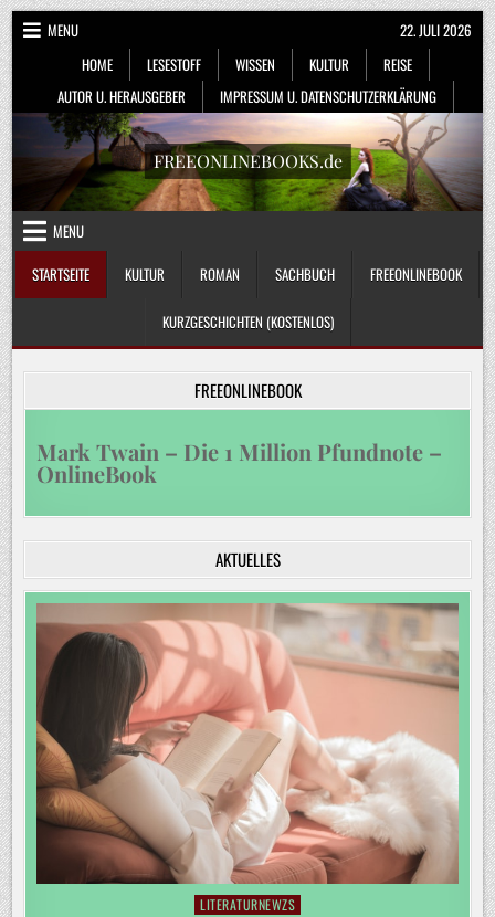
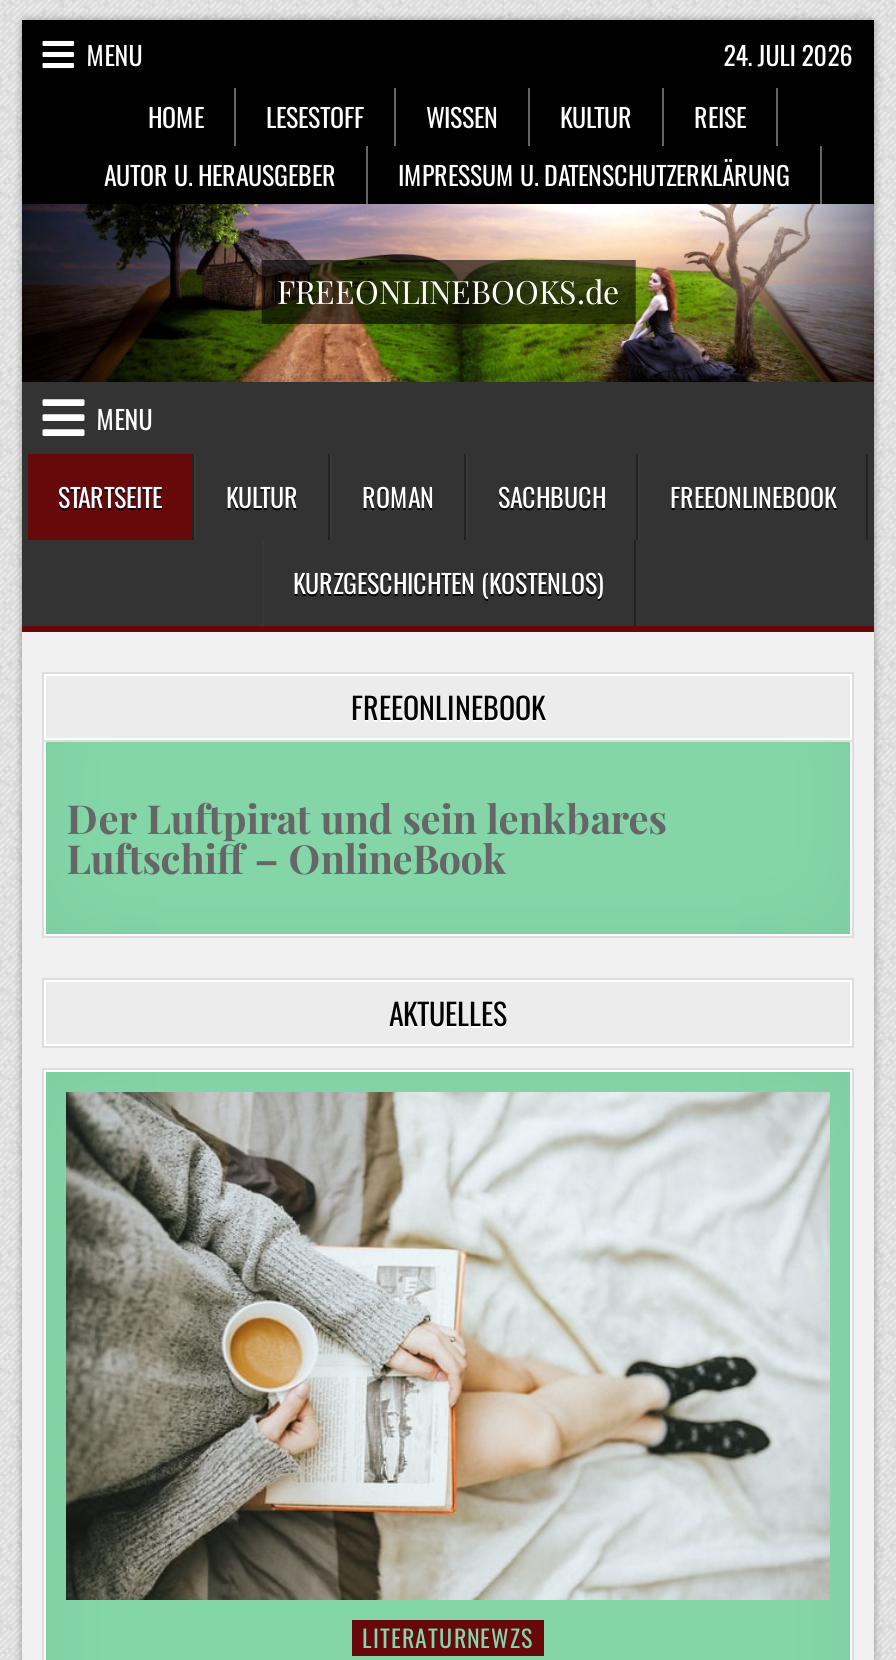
- 22. JULI 2026
+ 24. JULI 2026

- Mark Twain – Die 1 Million Pfundnote –
- OnlineBook
+ Der Luftpirat und sein lenkbares
+ Luftschiff – OnlineBook

- [image]
+ [image]
